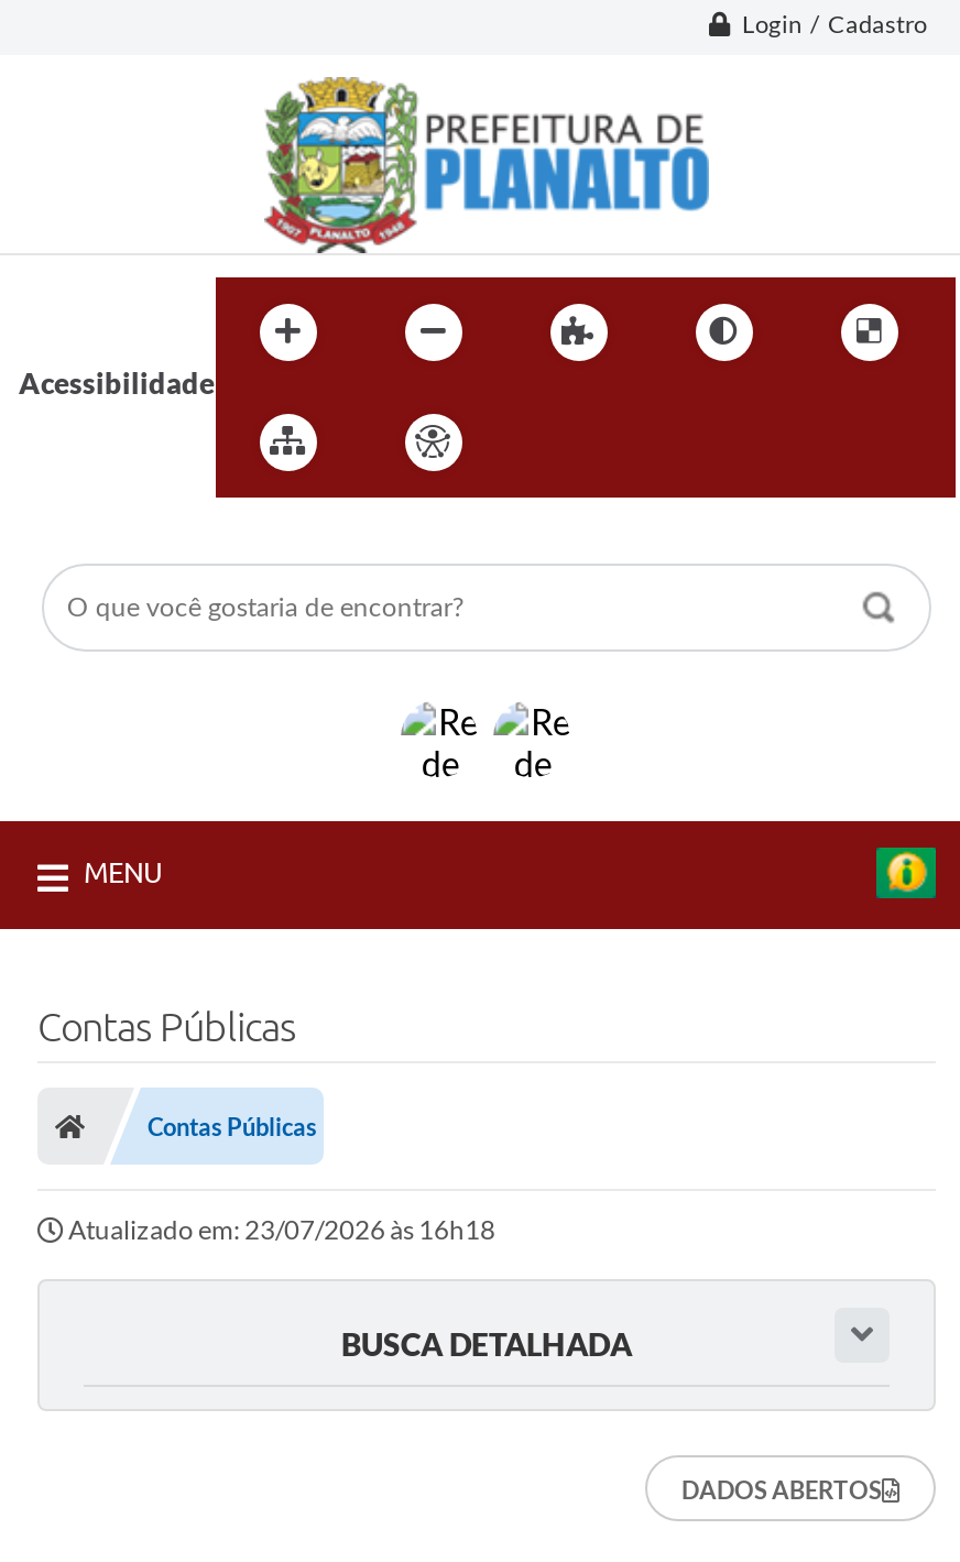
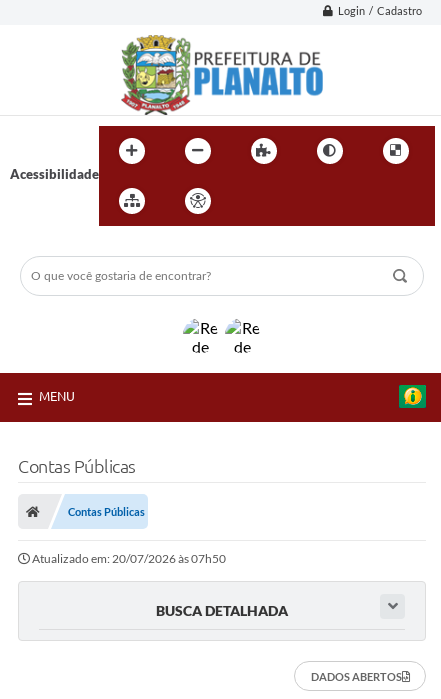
- Atualizado em: 23/07/2026 às 16h18
+ Atualizado em: 20/07/2026 às 07h50
